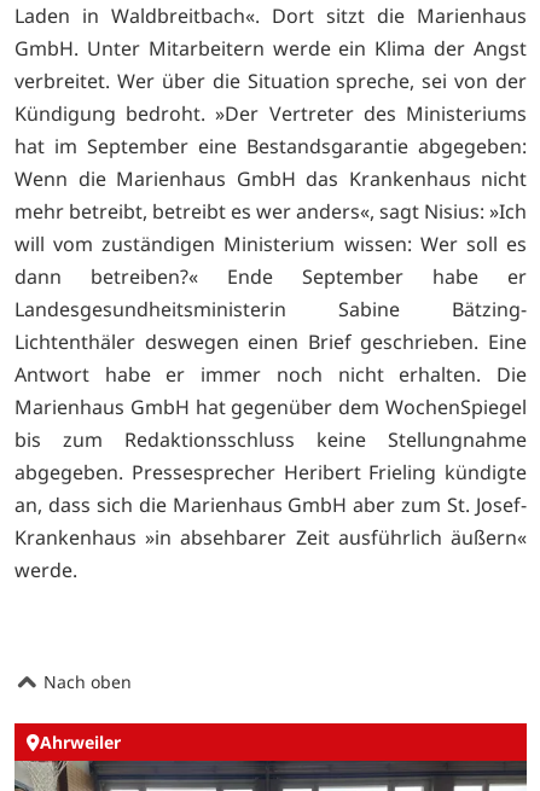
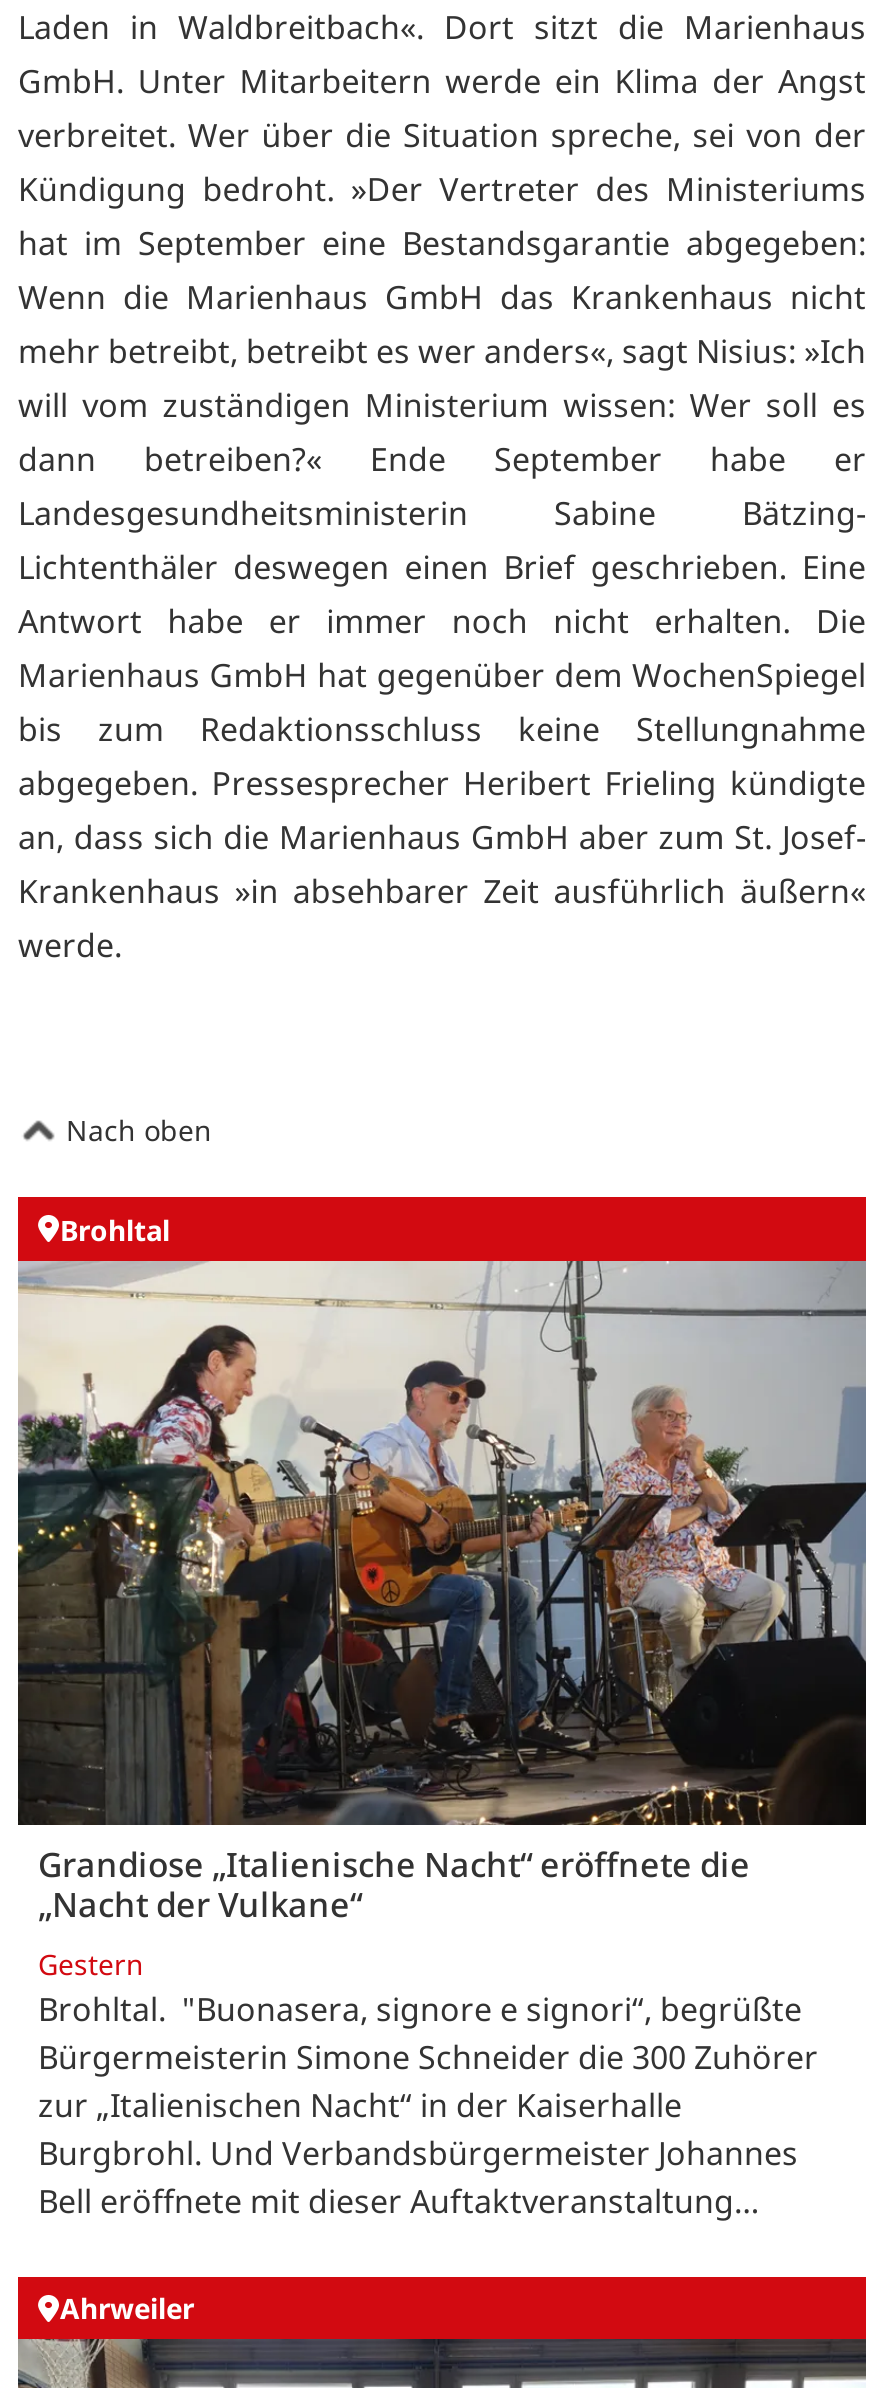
+ [image]
+ Grandiose „Italienische Nacht“ eröffnete die
+ „Nacht der Vulkane“
+ Gestern
+ Brohltal. "Buonasera, signore e signori“, begrüßte
+ Bürgermeisterin Simone Schneider die 300 Zuhörer
+ zur „Italienischen Nacht“ in der Kaiserhalle
+ Burgbrohl. Und Verbandsbürgermeister Johannes
+ Bell eröffnete mit dieser Auftaktveranstaltung…

+ Brohltal
